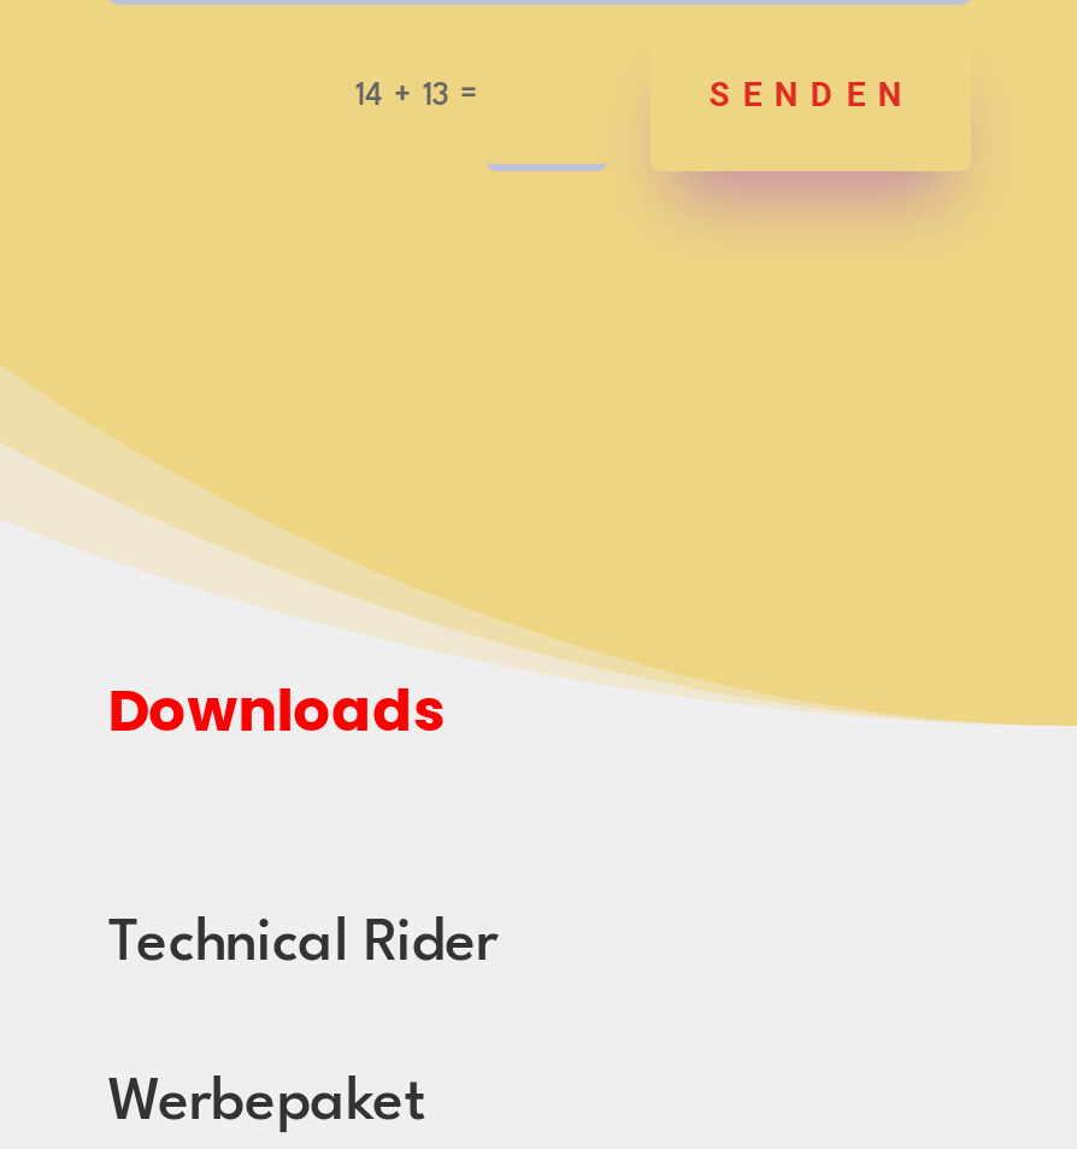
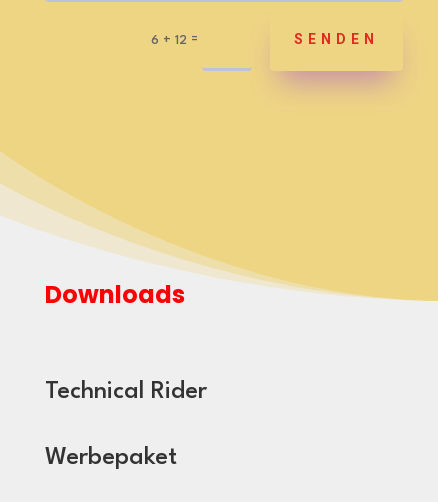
- 14 + 13 =
+ 6 + 12 =
